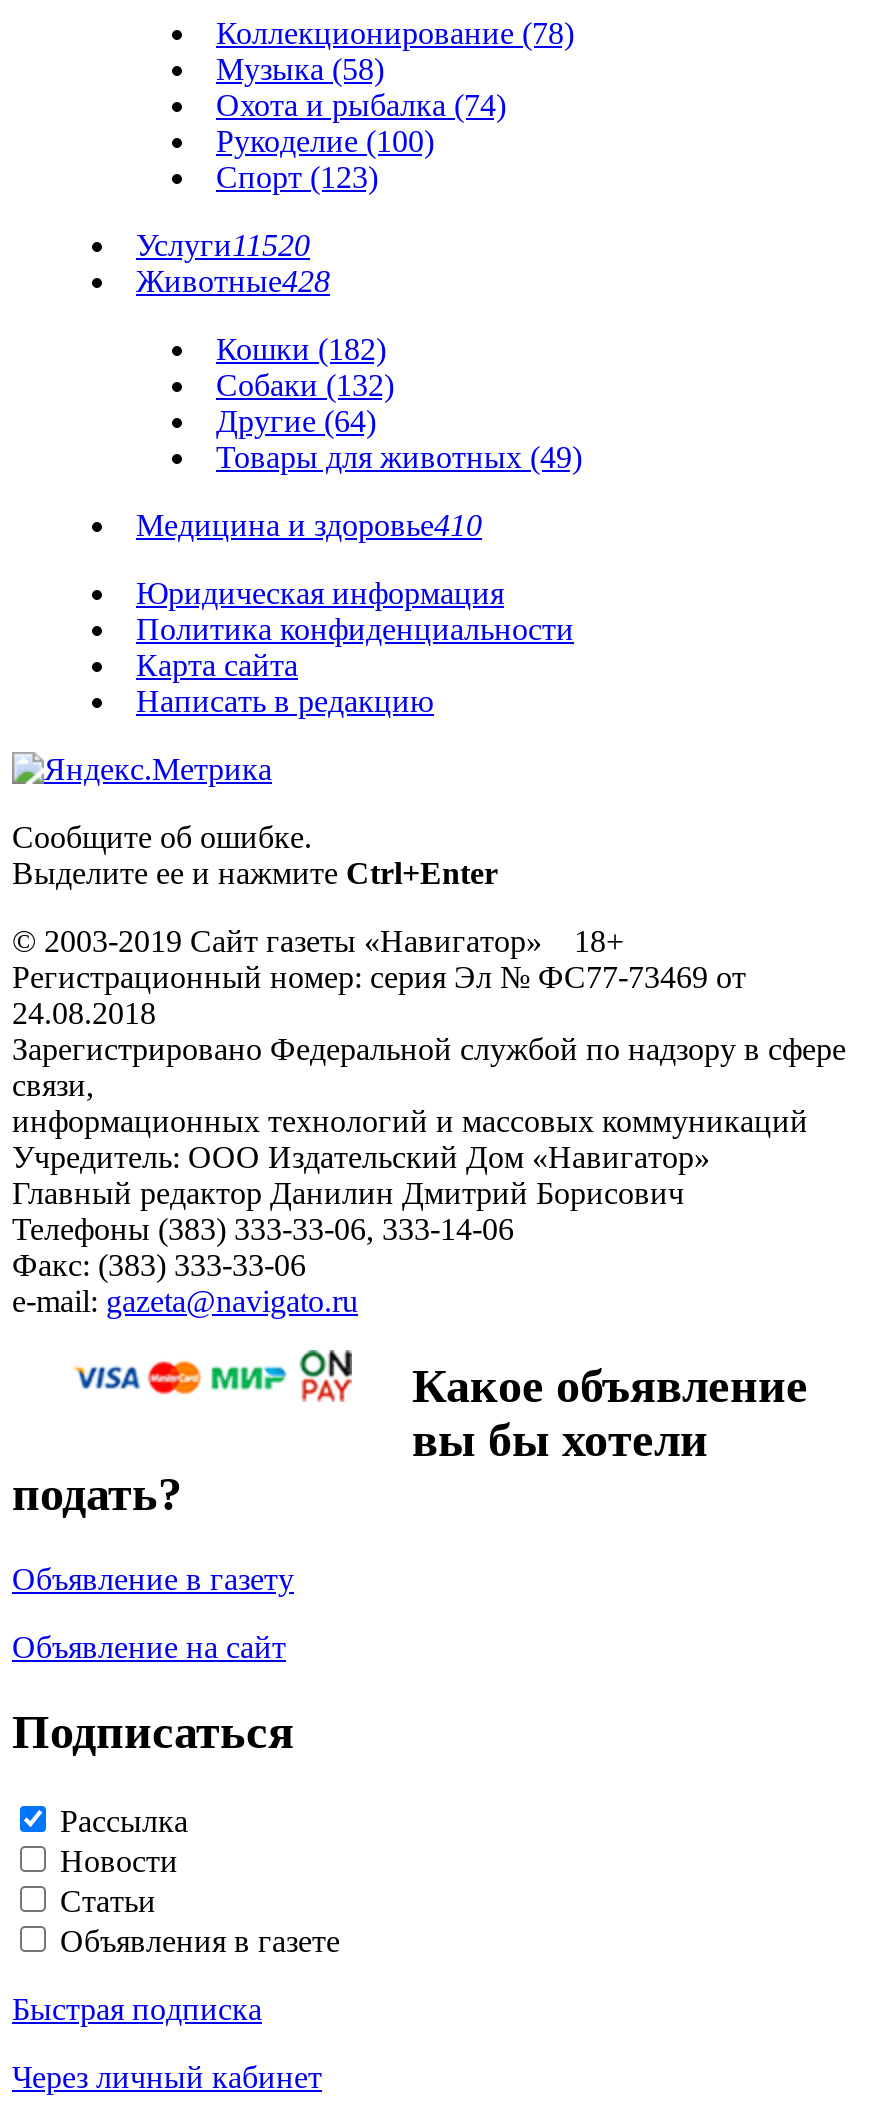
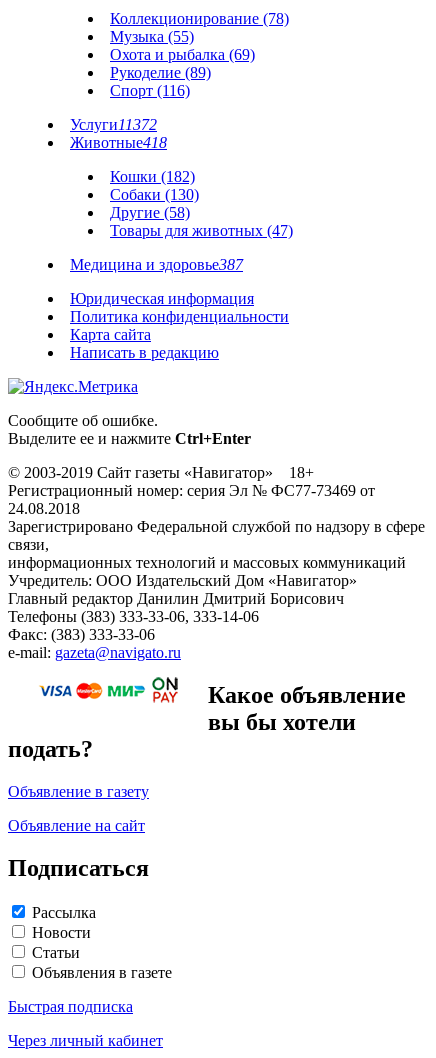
- Музыка (58)
+ Музыка (55)

- Охота и рыбалка (74)
+ Охота и рыбалка (69)

- Рукоделие (100)
+ Рукоделие (89)

- Спорт (123)
+ Спорт (116)

- Услуги 11520
+ Услуги 11372

- Животные428
+ Животные418

- Собаки (132)
+ Собаки (130)

- Другие (64)
+ Другие (58)

- Товары для животных (49)
+ Товары для животных (47)

- Медицина и здоровье410
+ Медицина и здоровье387
